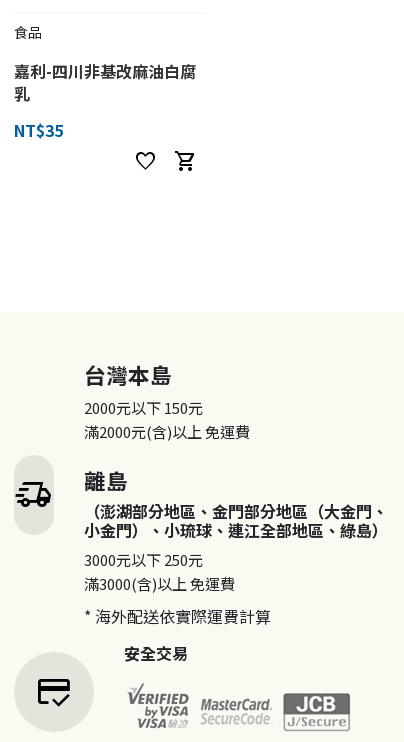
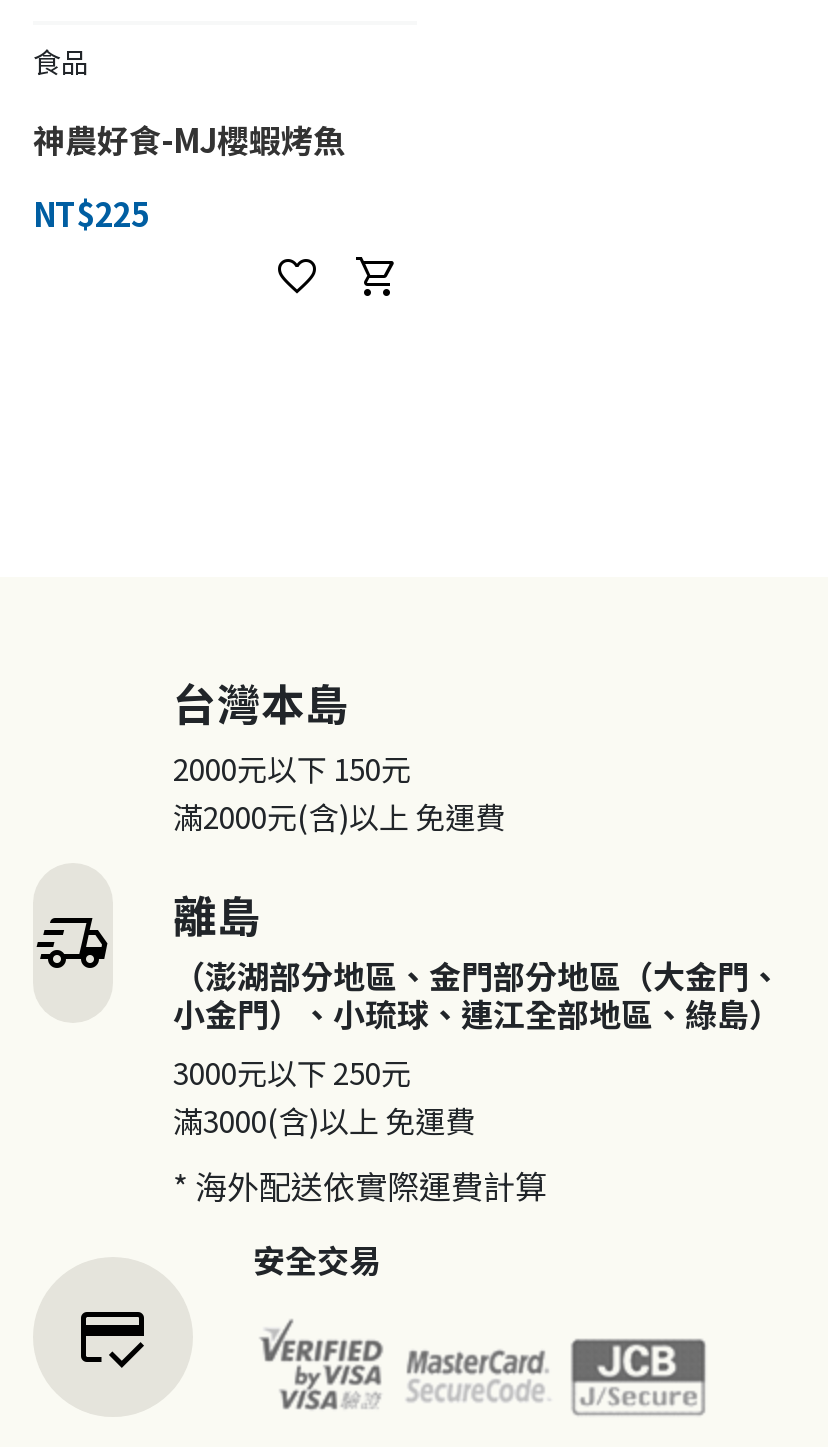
- 嘉利-四川非基改麻油白腐
- 乳
+ 神農好食-MJ櫻蝦烤魚

- NT$35
+ NT$225
